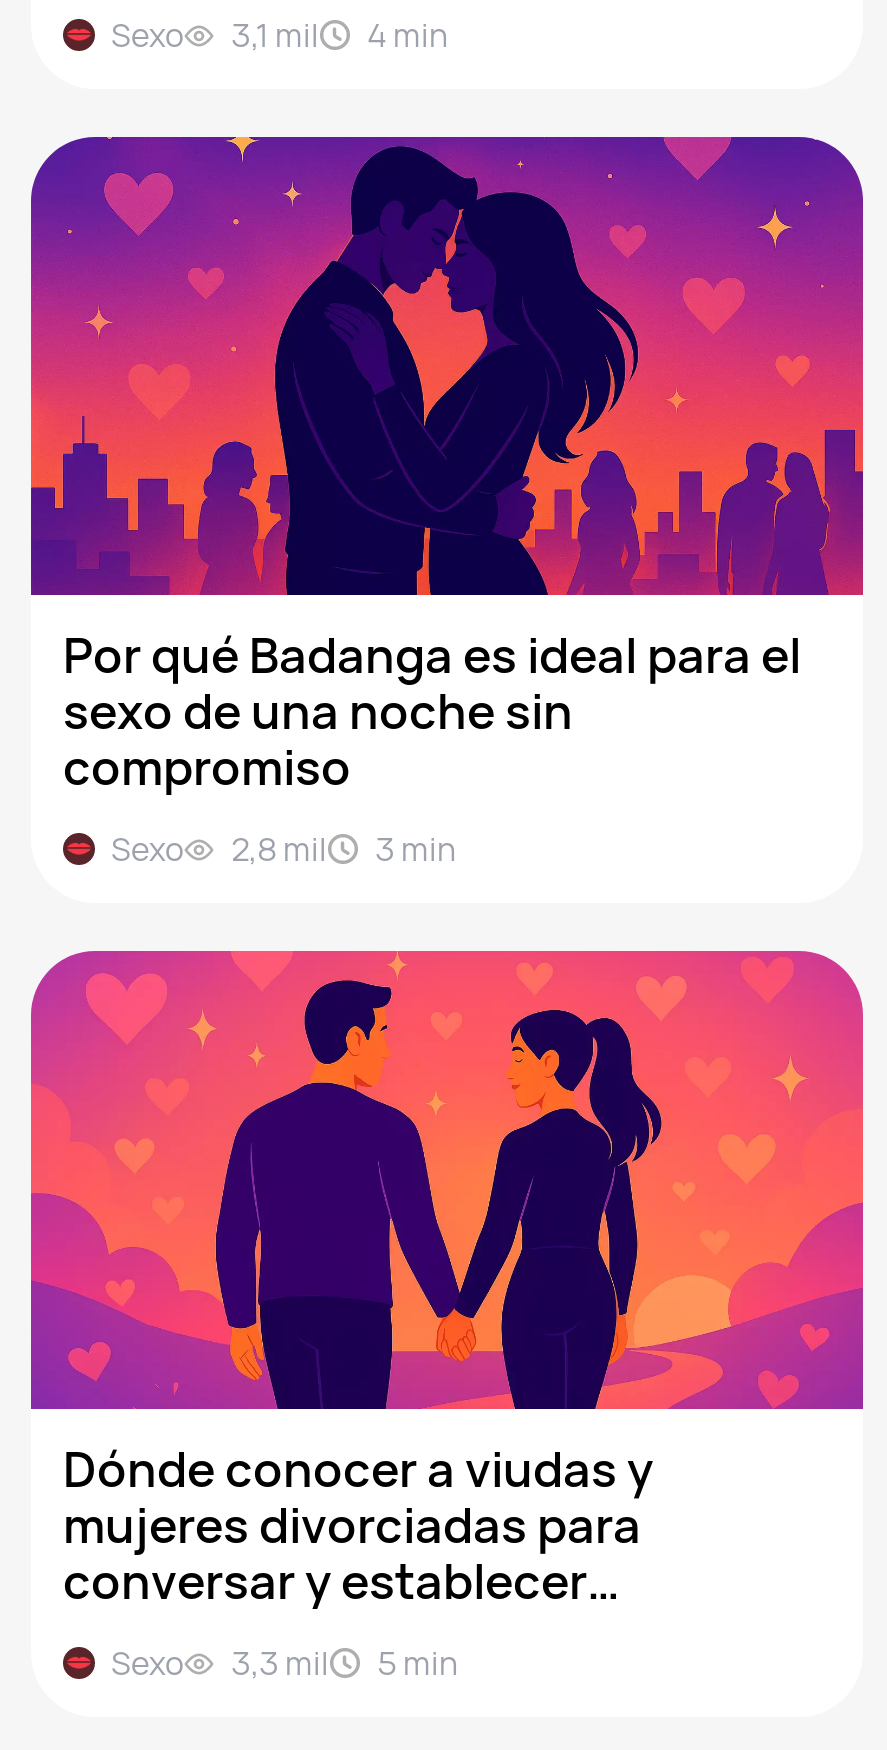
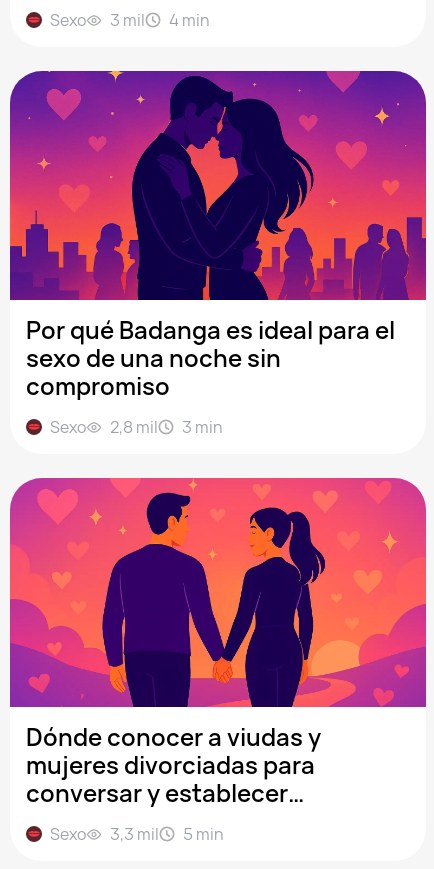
- Sexo 3,1 mil 4 min
+ Sexo 3 mil 4 min
